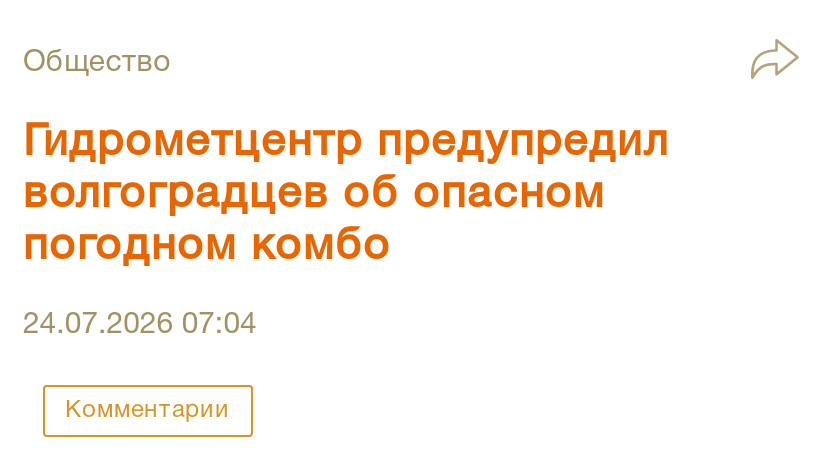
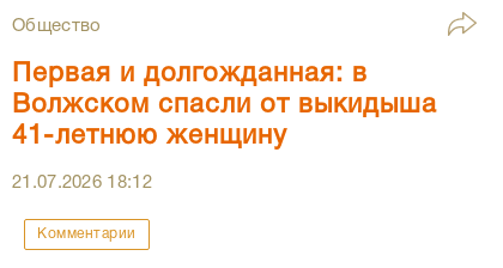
- Гидрометцентр предупредил
- волгоградцев об опасном
- погодном комбо
+ Первая и долгожданная: в
+ Волжском спасли от выкидыша
+ 41-летнюю женщину

- 24.07.2026 07:04
+ 21.07.2026 18:12
